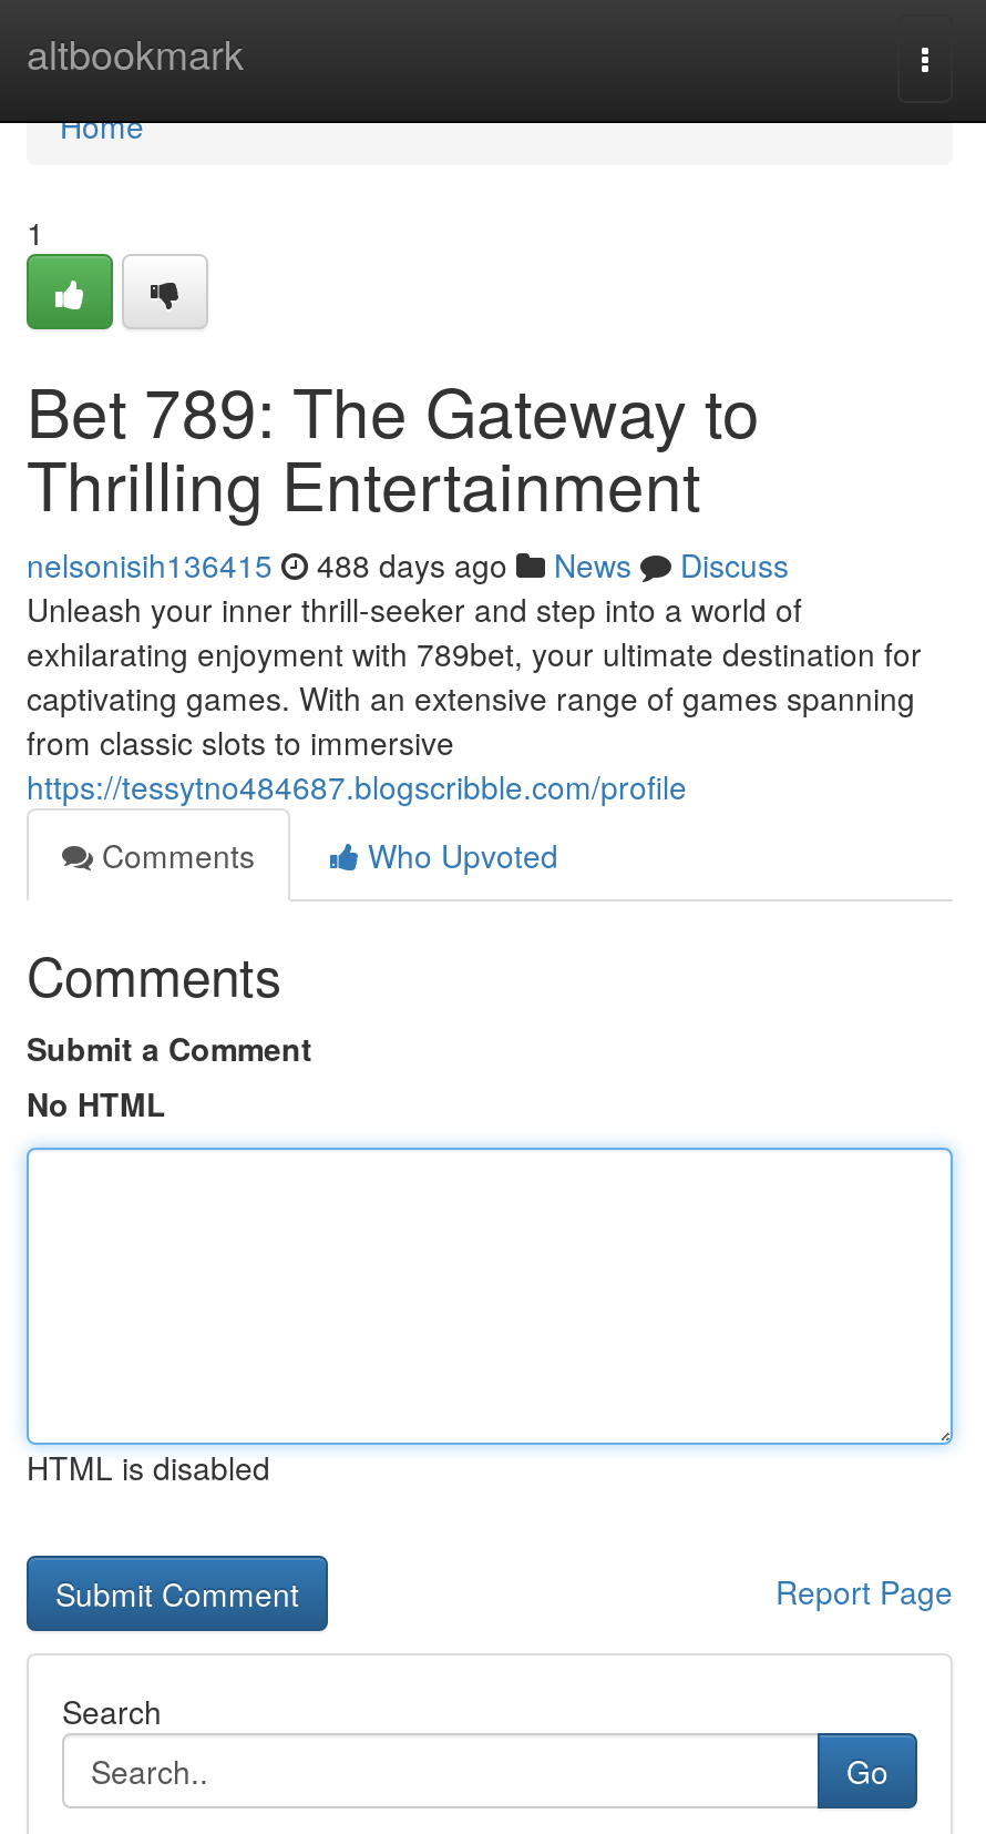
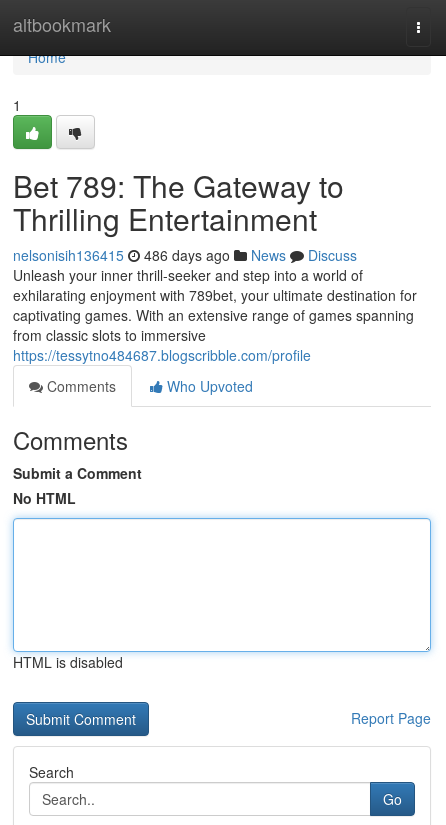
- nelsonisih136415 488 days ago News Discuss
+ nelsonisih136415 486 days ago News Discuss
